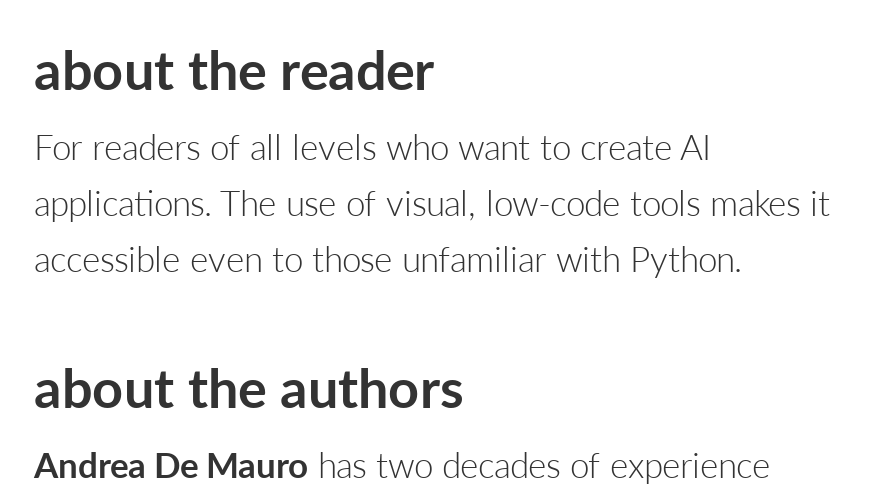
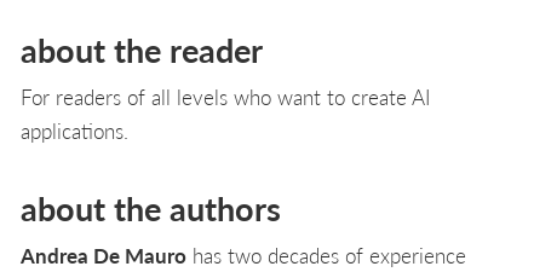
- applications. The use of visual, low-code tools makes it
- accessible even to those unfamiliar with Python.
+ applications.
